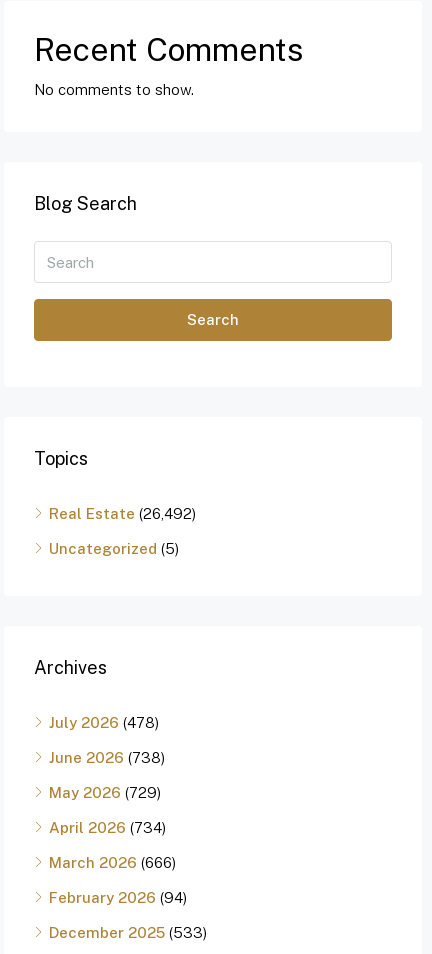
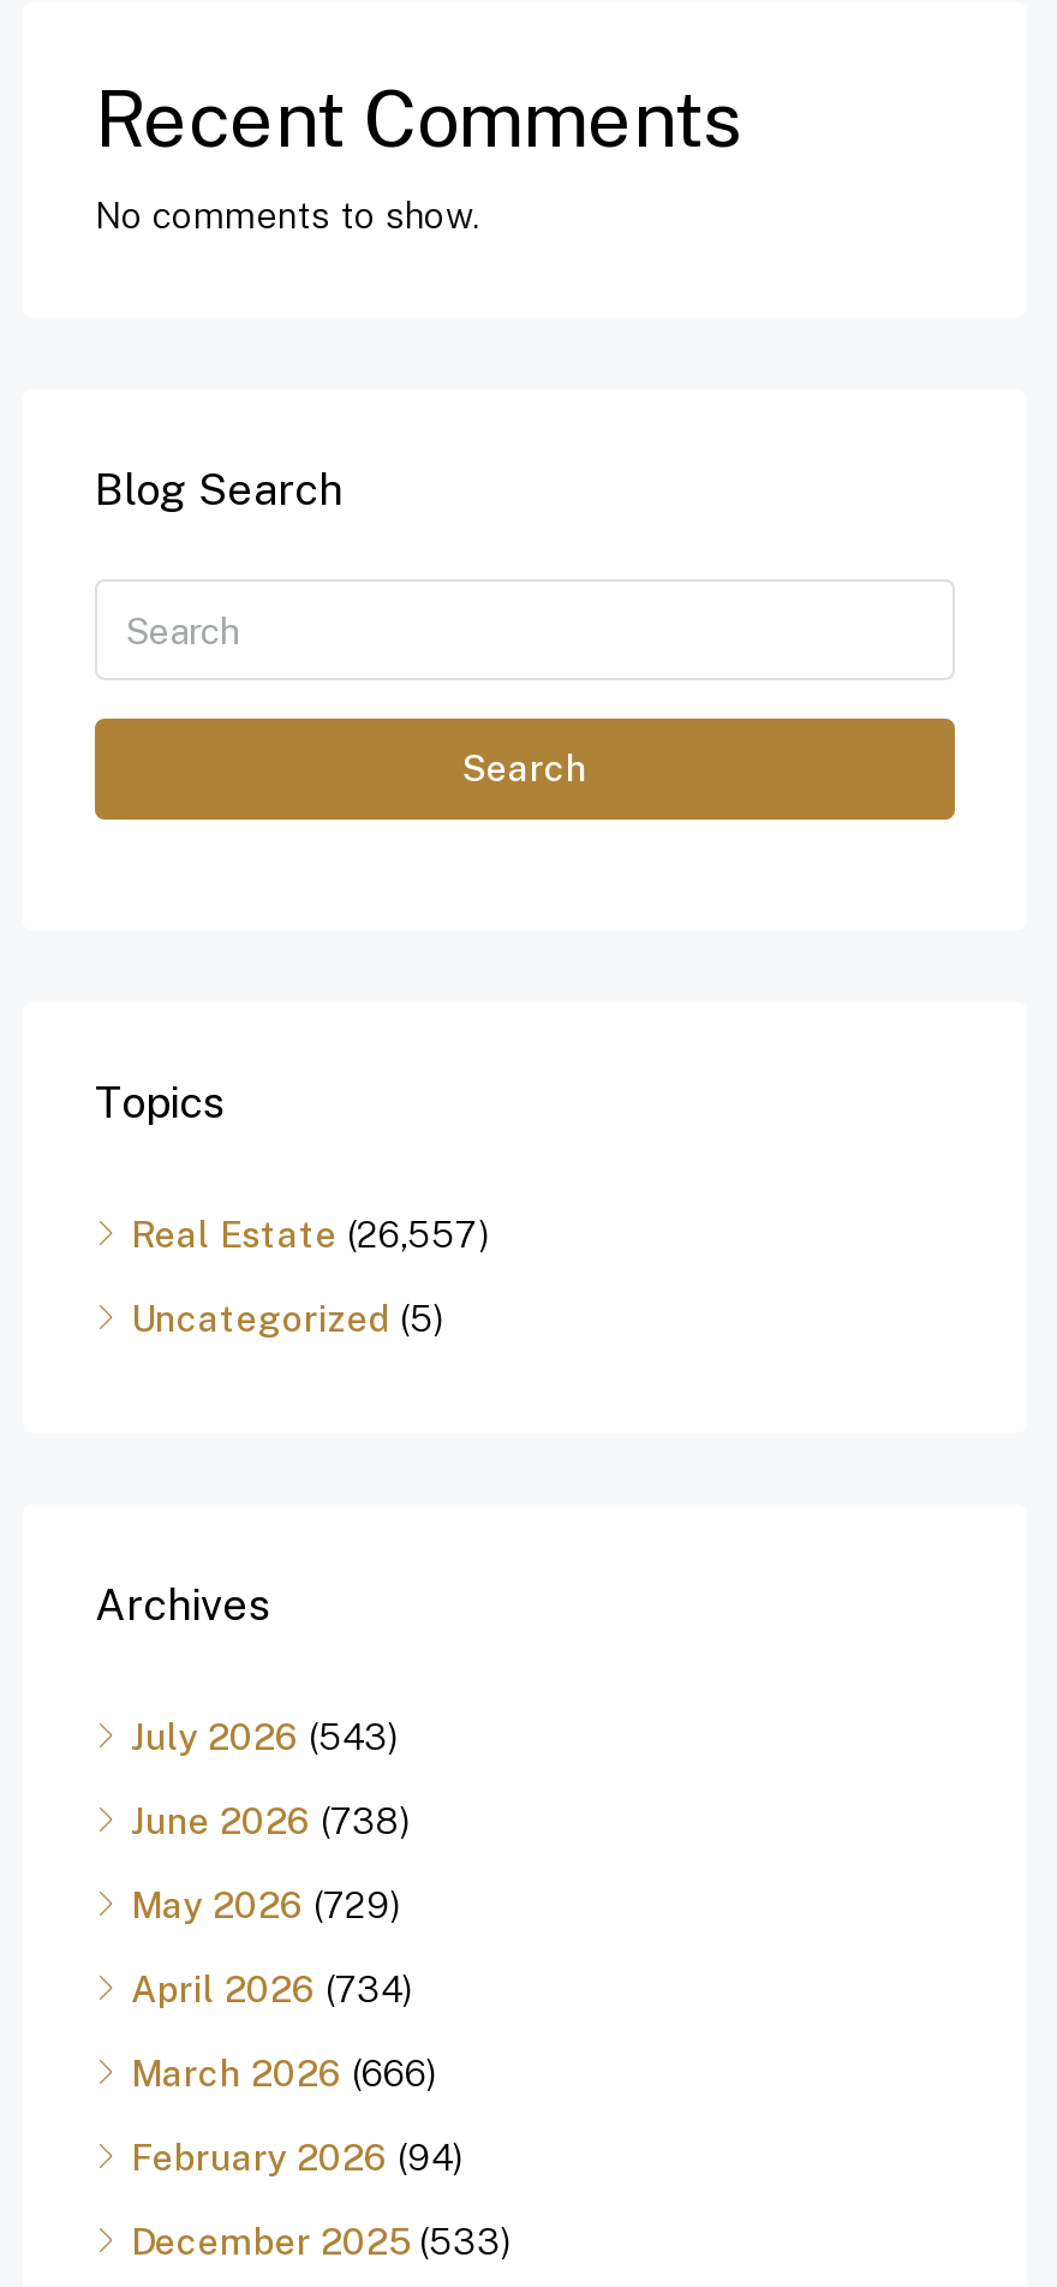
- Real Estate (26,492)
+ Real Estate (26,557)

- July 2026 (478)
+ July 2026 (543)
